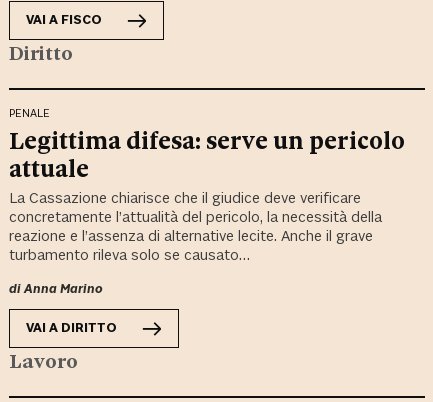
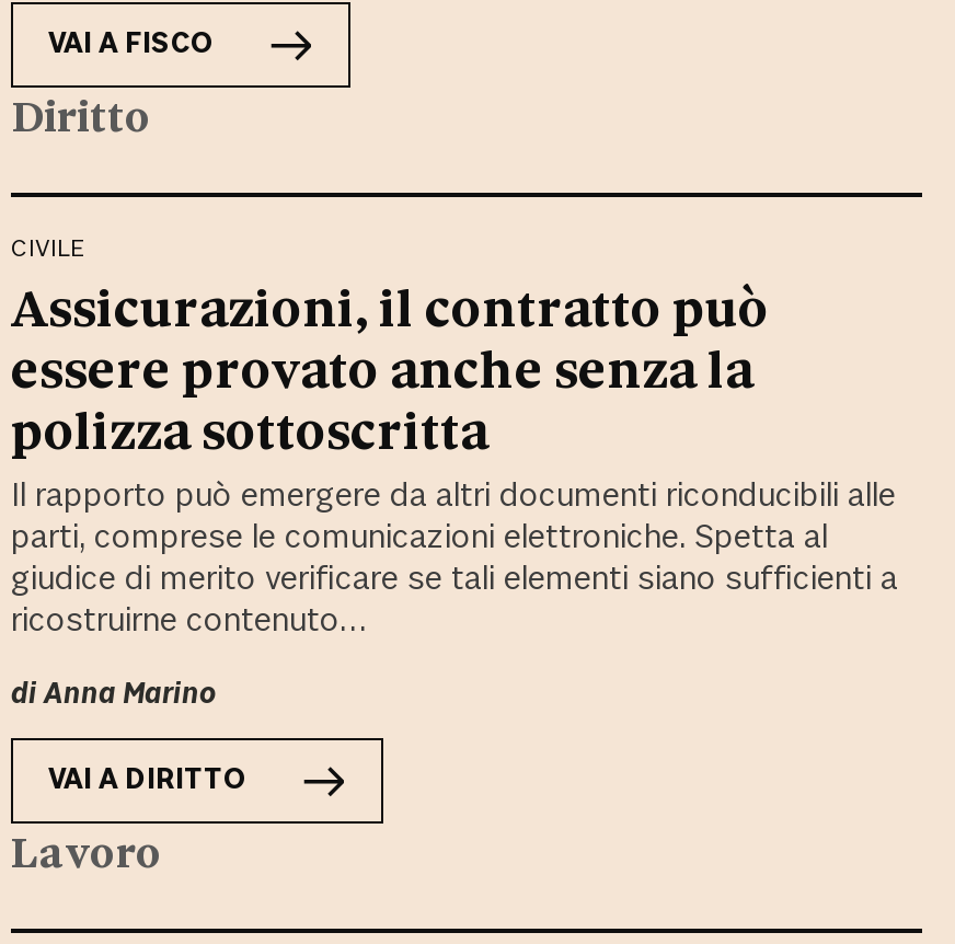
- PENALE
- Legittima difesa: serve un pericolo
- attuale
- La Cassazione chiarisce che il giudice deve verificare
- concretamente l’attualità del pericolo, la necessità della
- reazione e l’assenza di alternative lecite. Anche il grave
- turbamento rileva solo se causato…
+ CIVILE
+ Assicurazioni, il contratto può
+ essere provato anche senza la
+ polizza sottoscritta
+ Il rapporto può emergere da altri documenti riconducibili alle
+ parti, comprese le comunicazioni elettroniche. Spetta al
+ giudice di merito verificare se tali elementi siano sufficienti a
+ ricostruirne contenuto…
